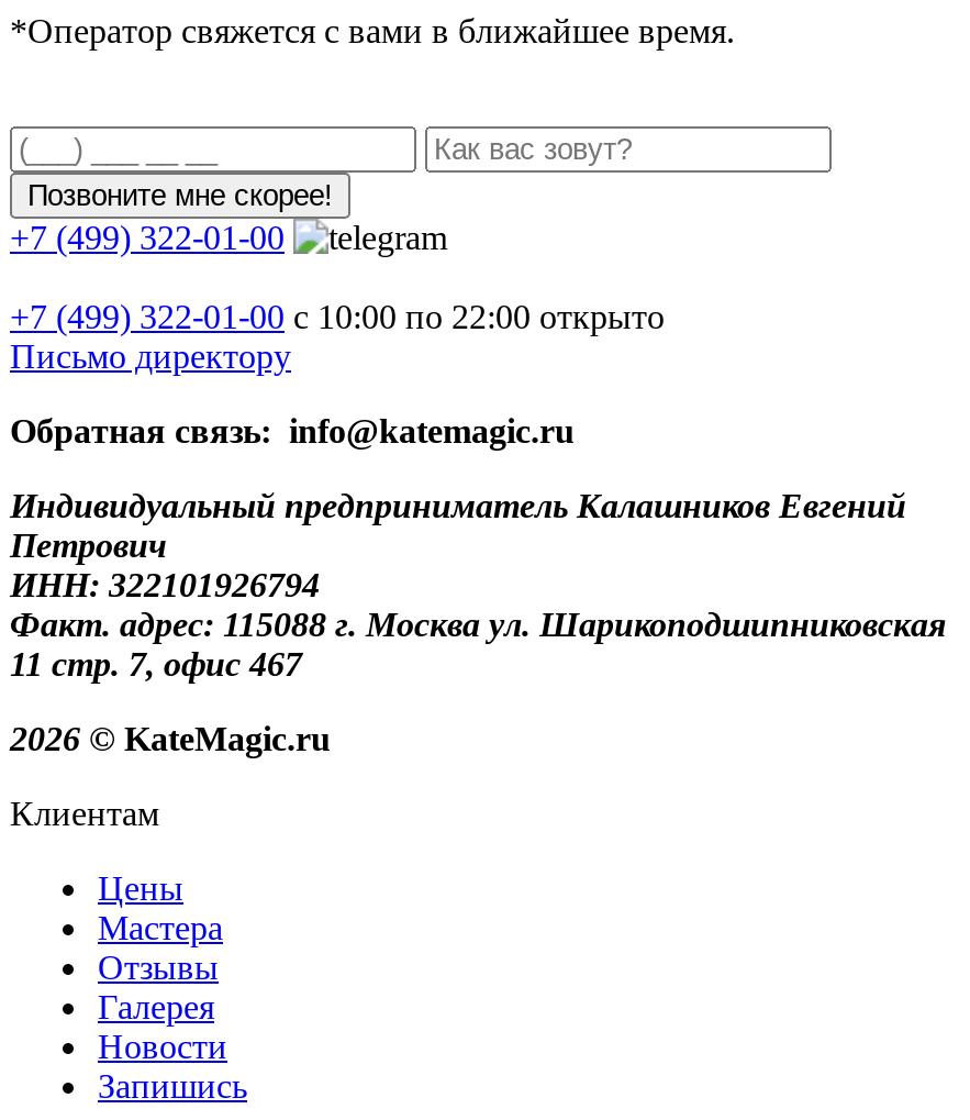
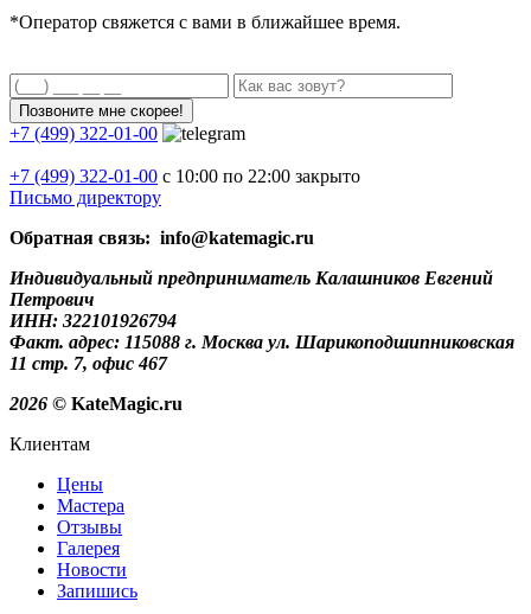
- +7 (499) 322-01-00 с 10:00 по 22:00 открыто
+ +7 (499) 322-01-00 с 10:00 по 22:00 закрыто
